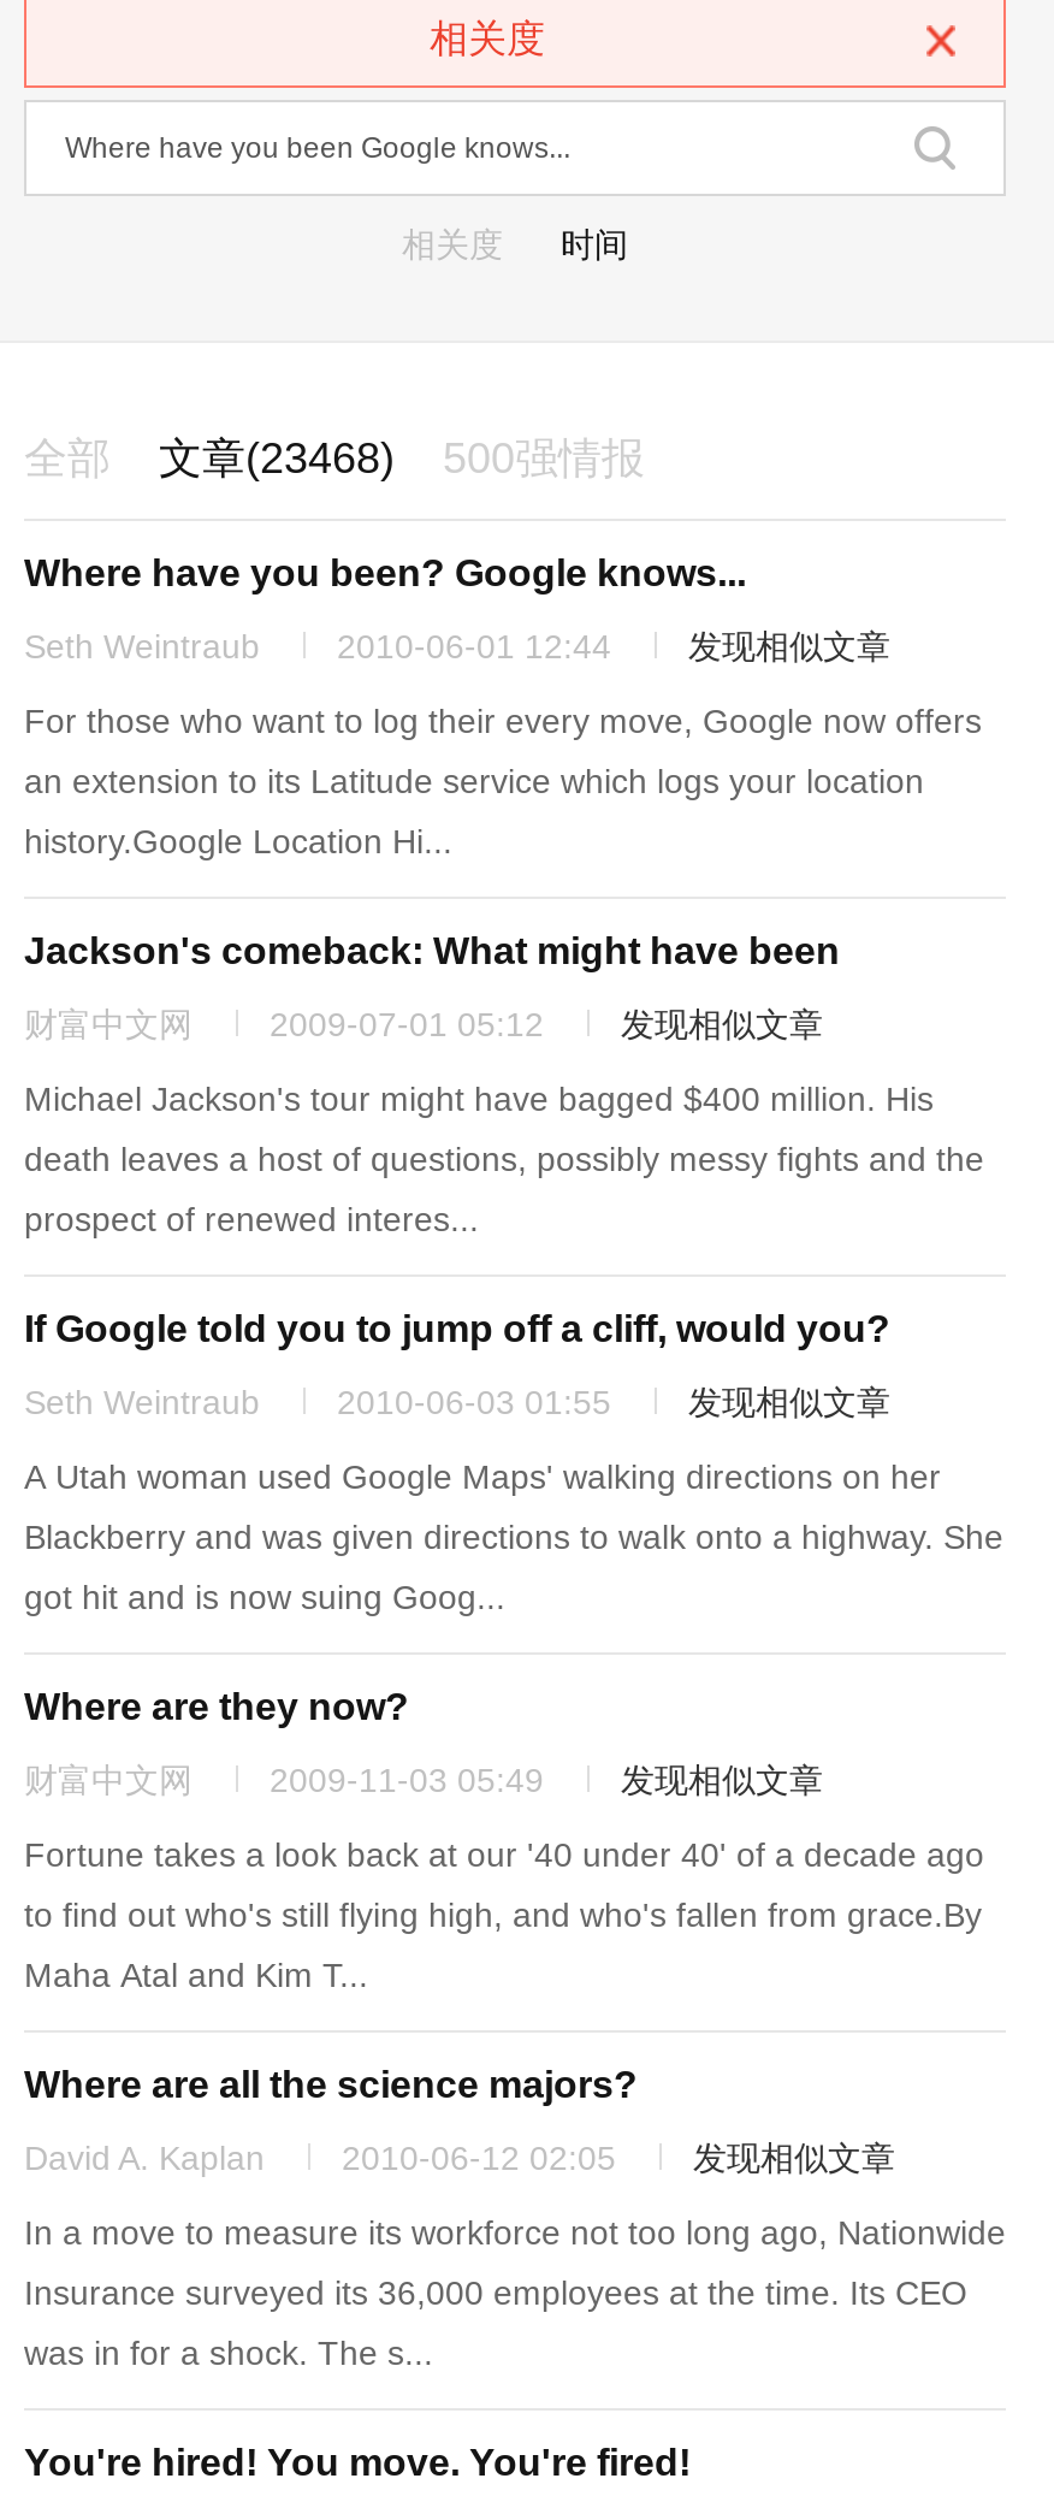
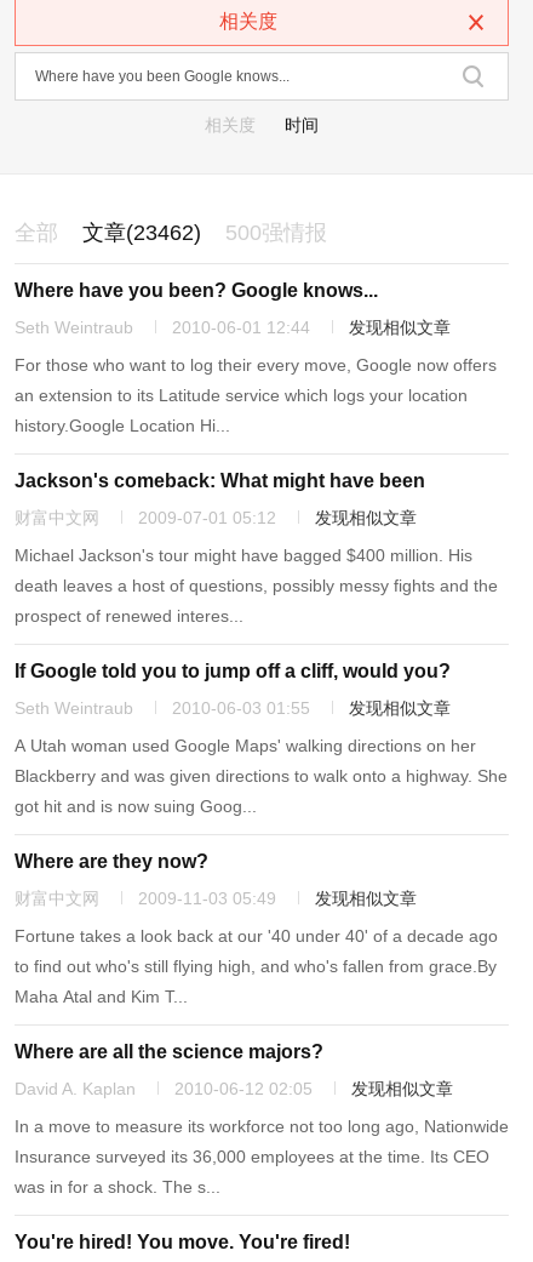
- 全部 文章(23468) 500强情报
+ 全部 文章(23462) 500强情报
